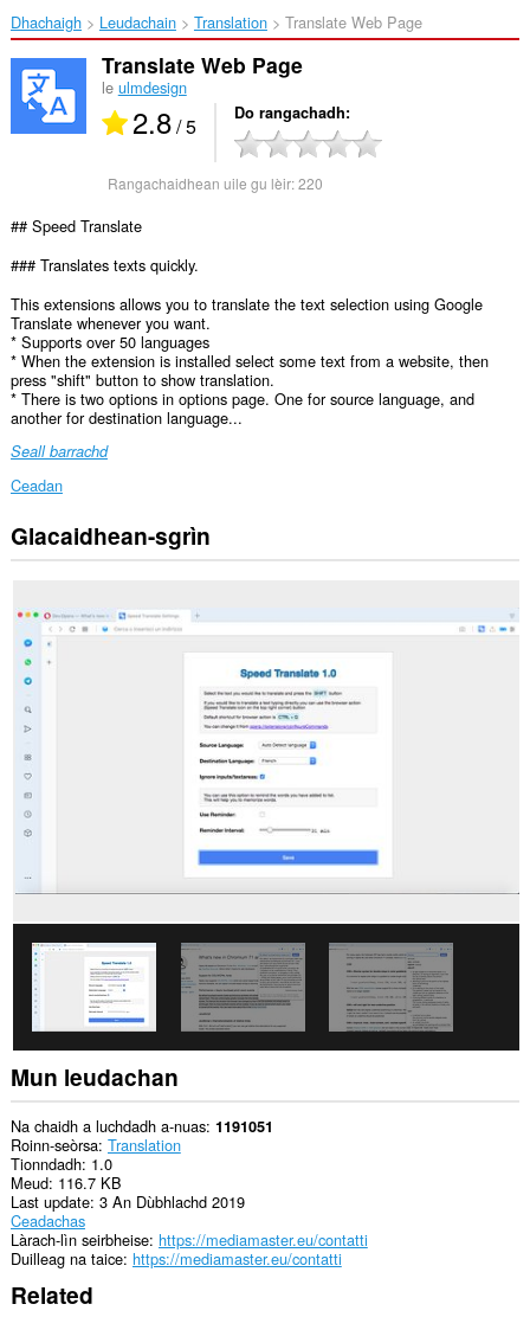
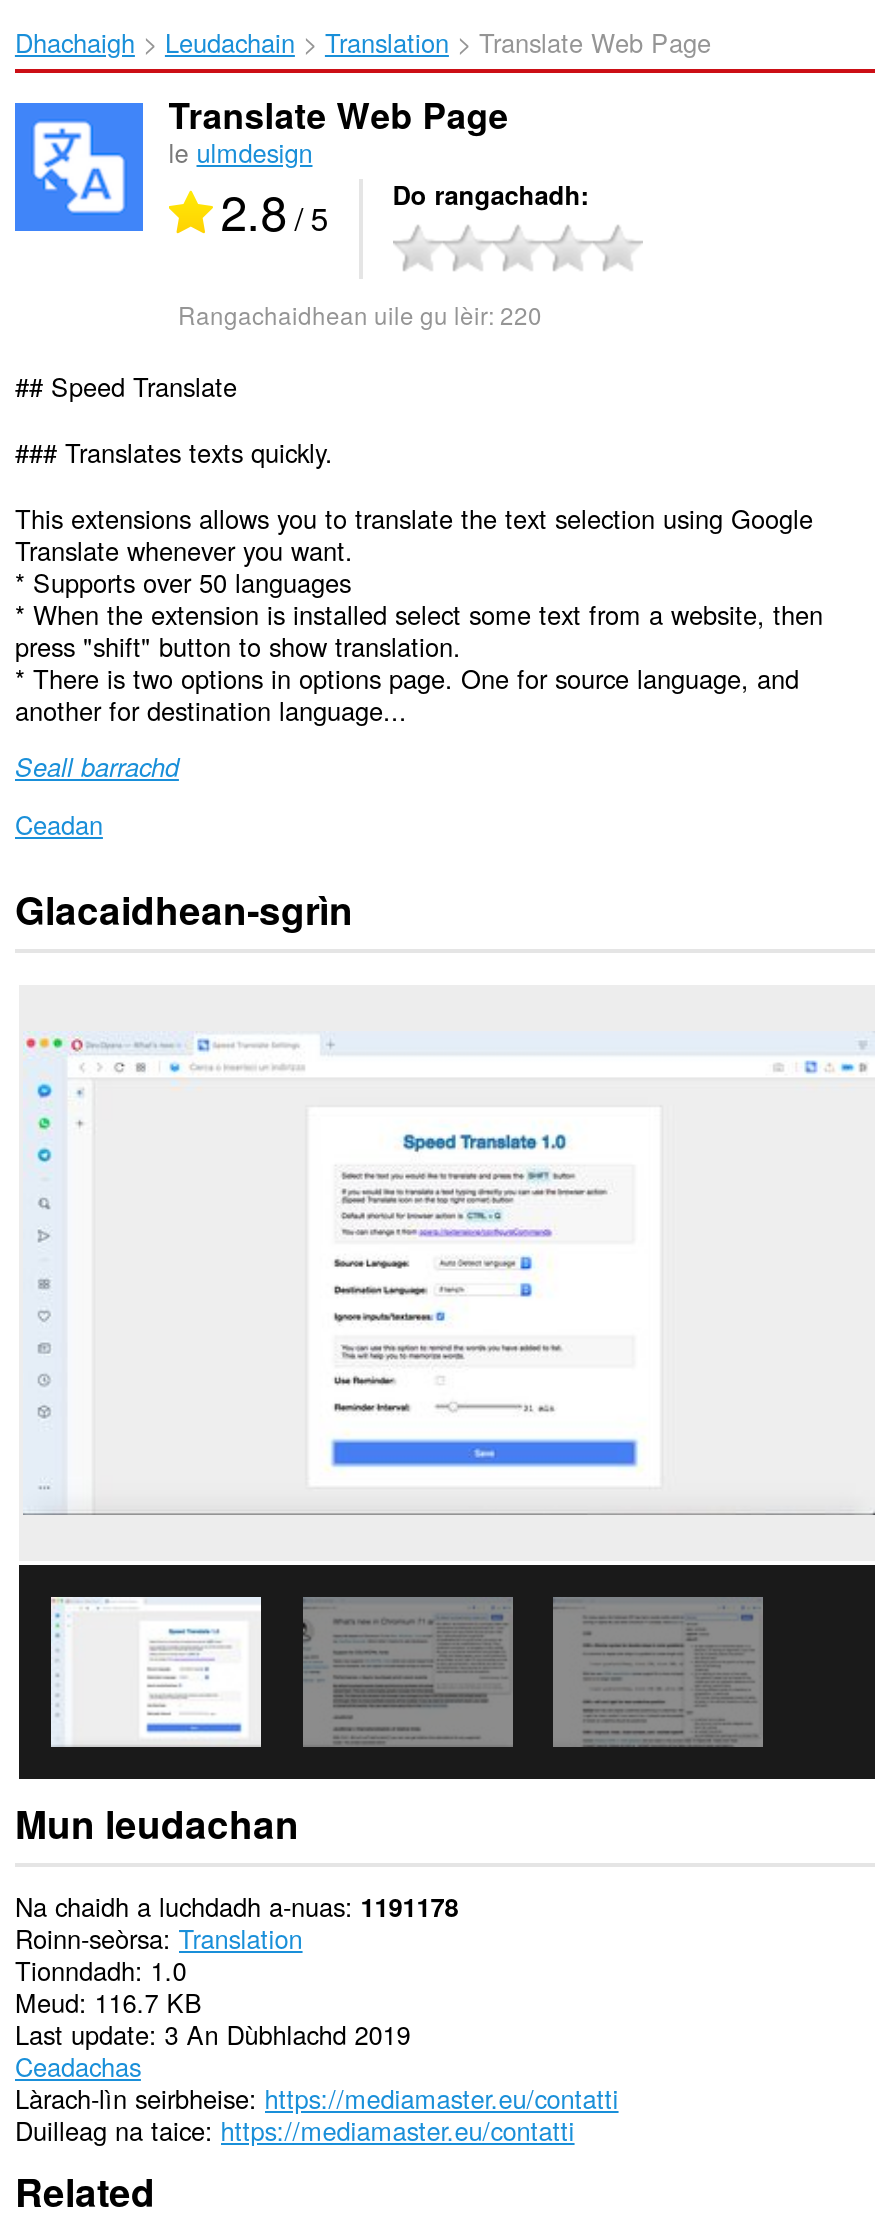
- Na chaidh a luchdadh a-nuas 1191051
+ Na chaidh a luchdadh a-nuas 1191178
